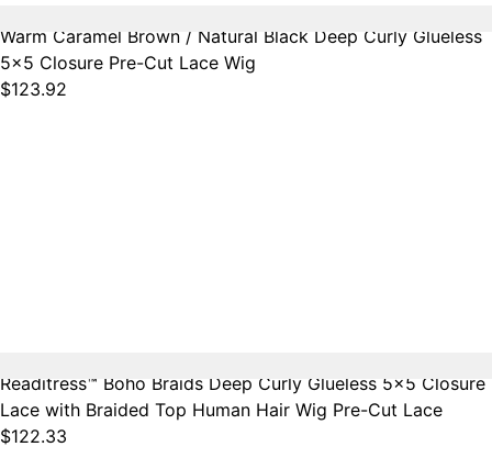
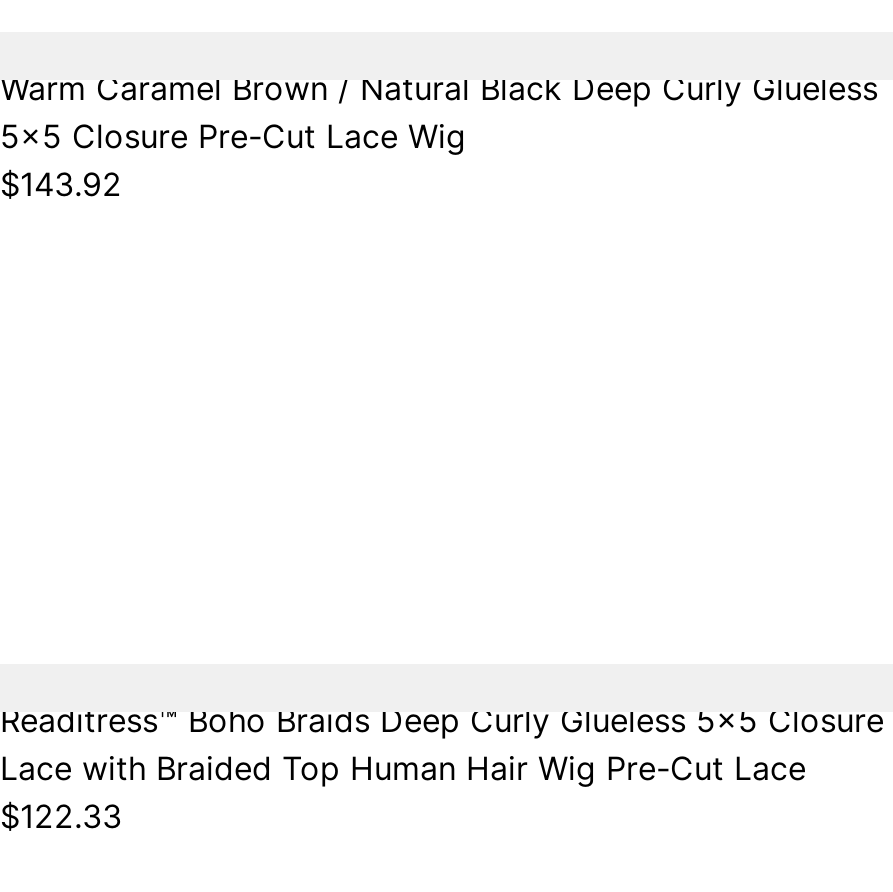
- $123.92
+ $143.92
